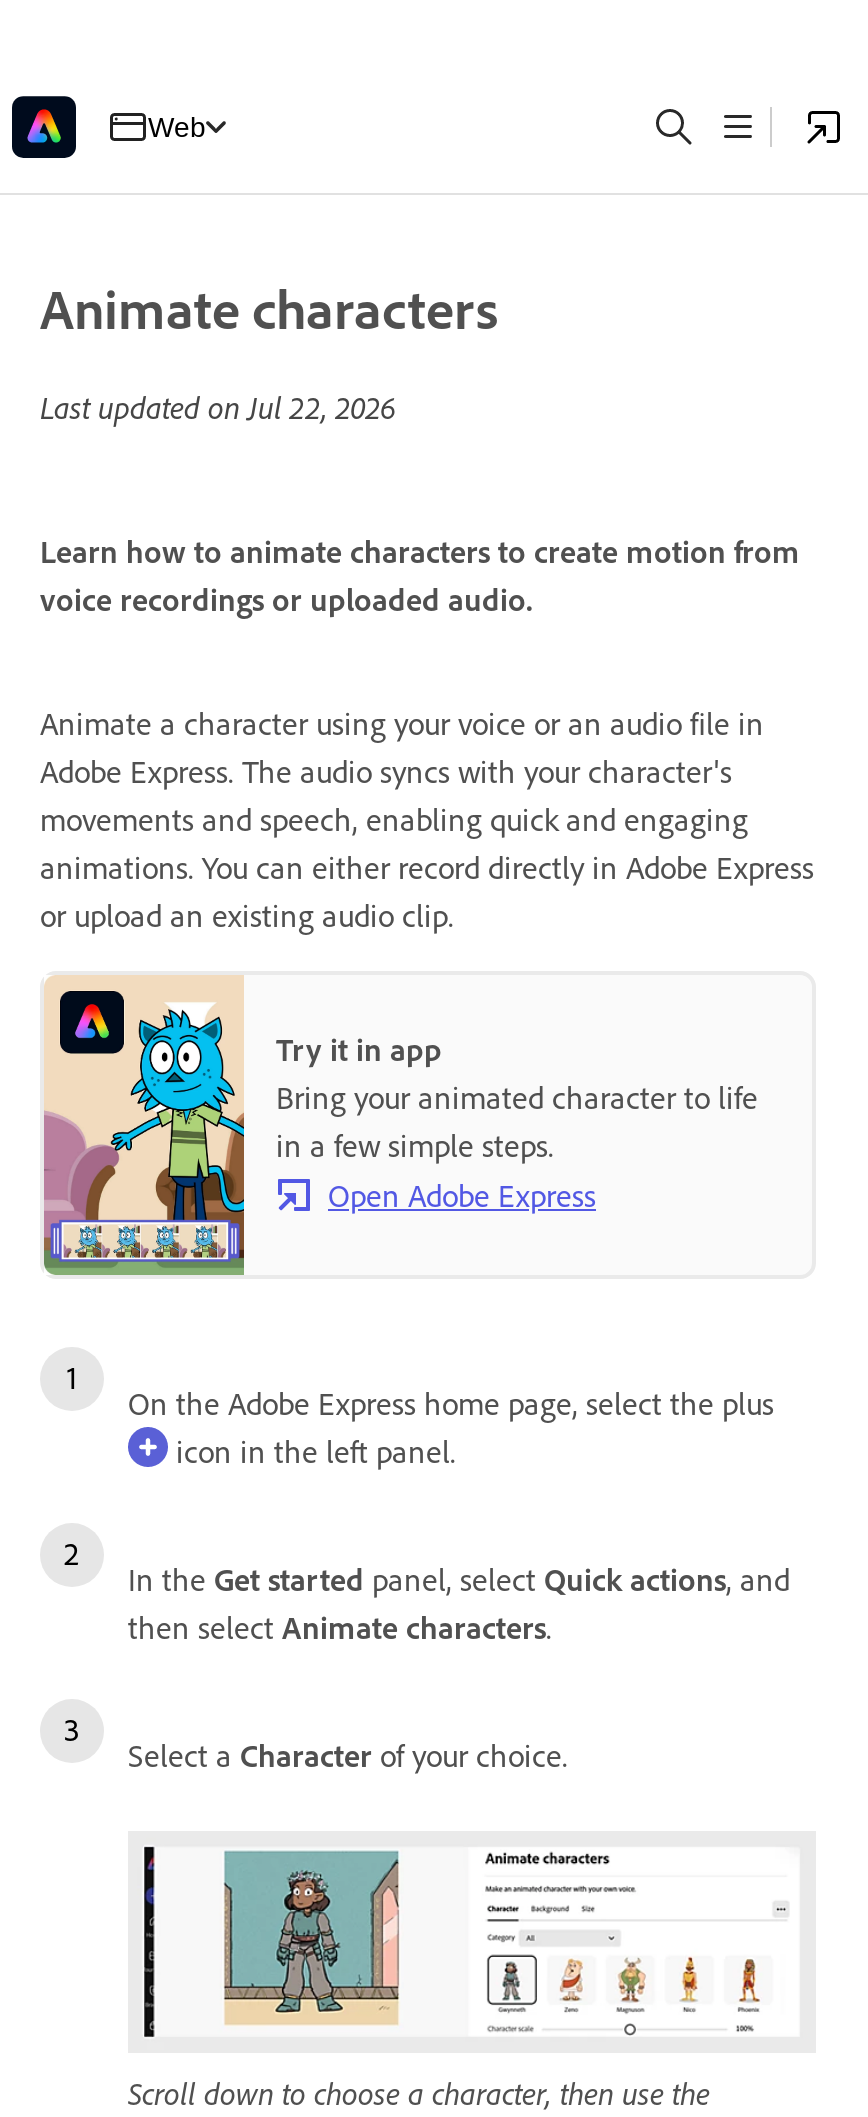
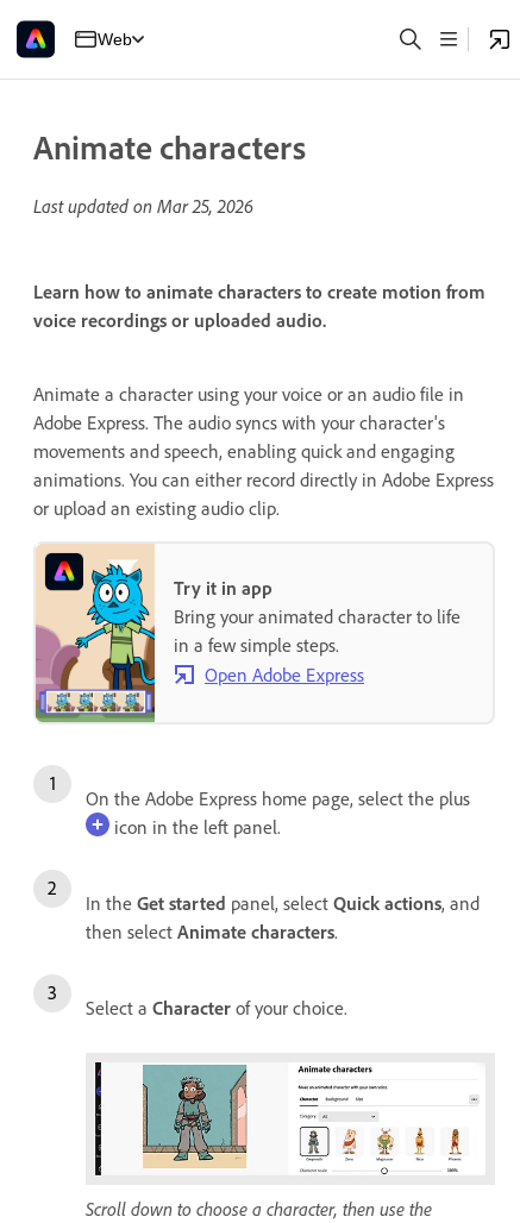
- Last updated on Jul 22, 2026
+ Last updated on Mar 25, 2026
